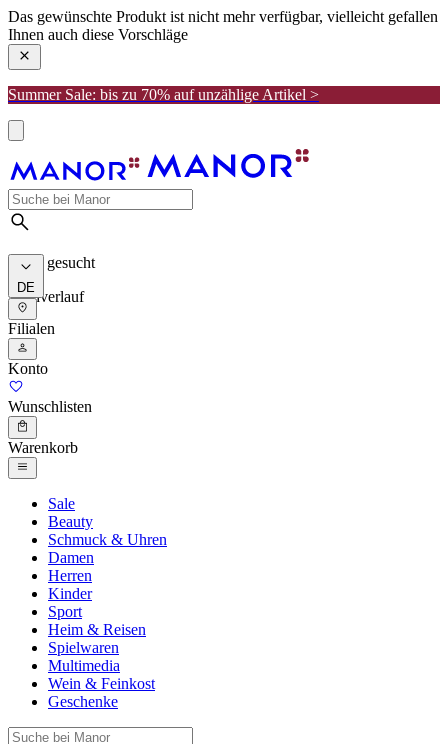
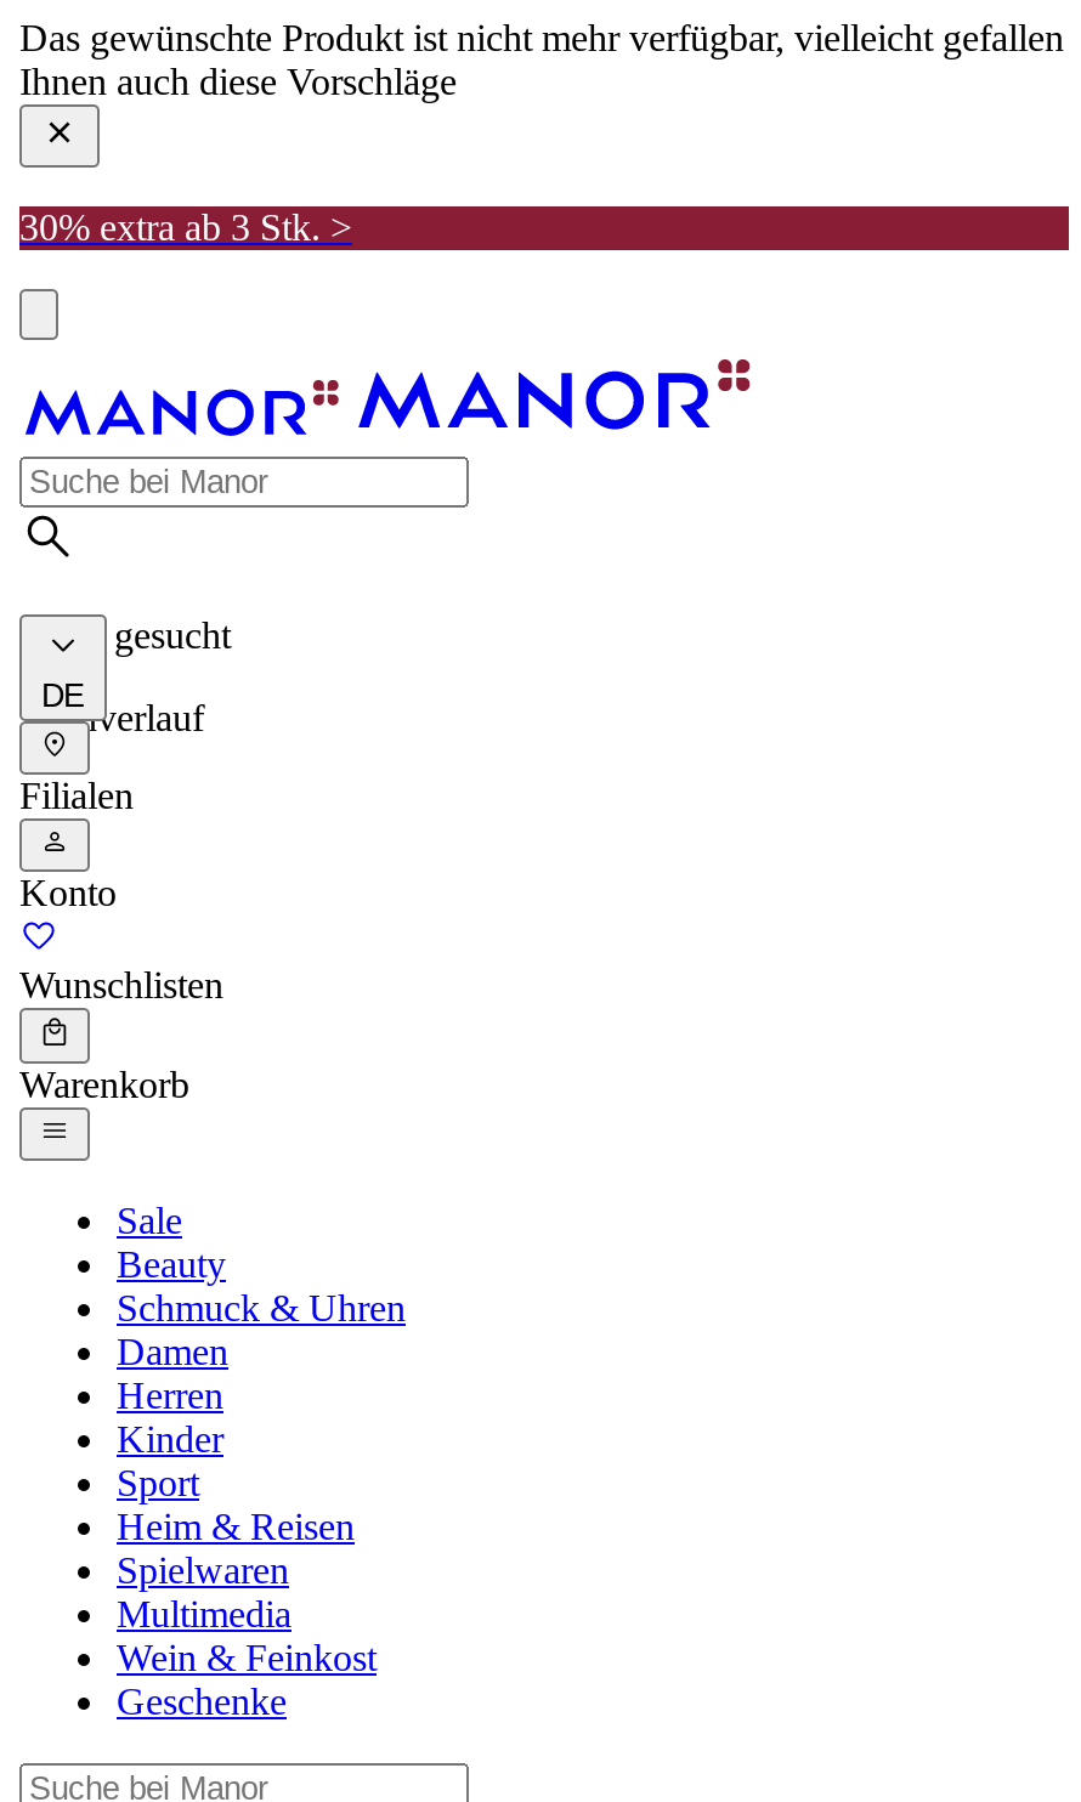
- Summer Sale: bis zu 70% auf unzählige Artikel >
+ 30% extra ab 3 Stk. >
